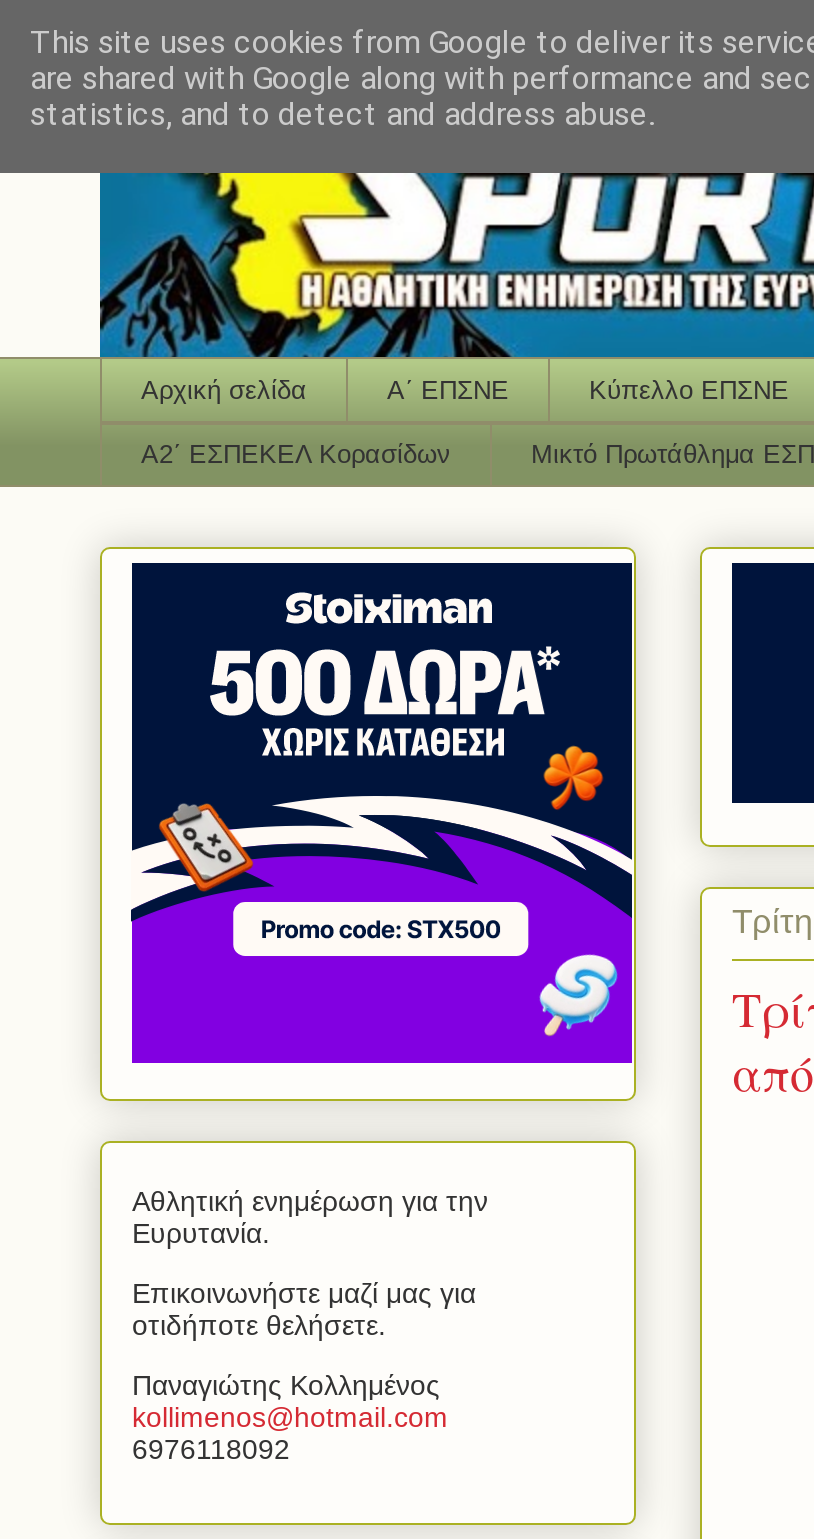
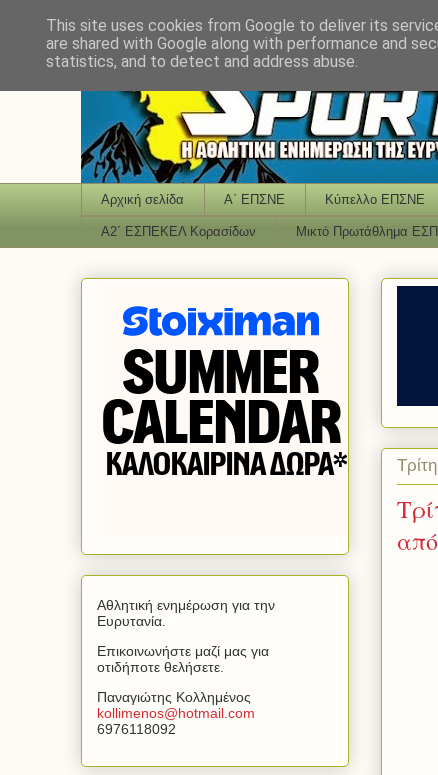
- [image]
+ [image]
